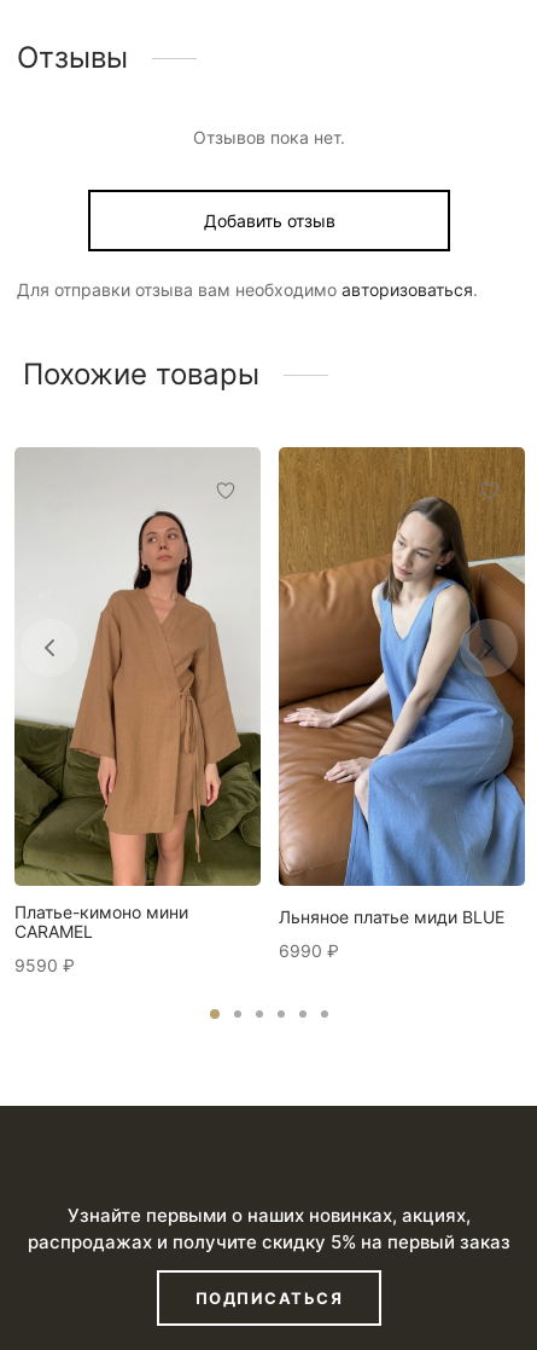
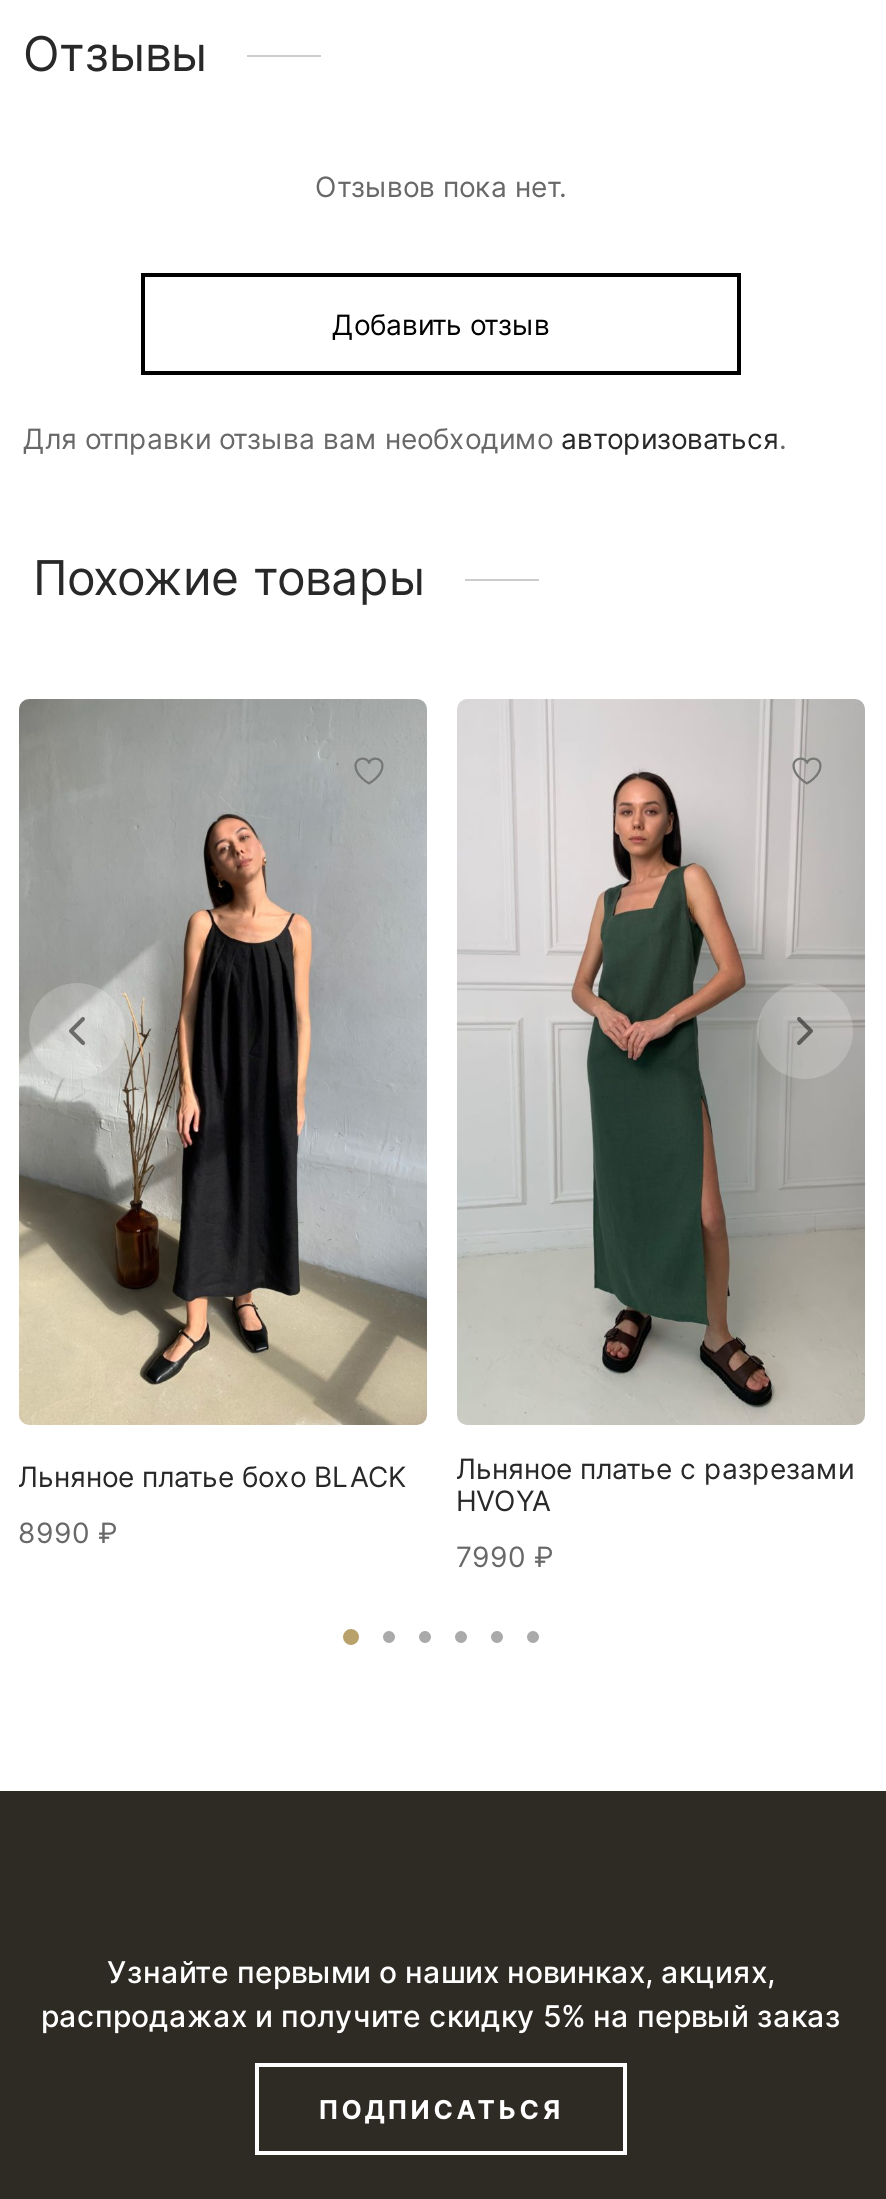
- [image]
- Платье-кимоно мини
- CARAMEL
+ [image]
+ Льняное платье бохо BLACK

- [image]
- Льняное платье миди BLUE
+ [image]
+ Льняное платье с разрезами
+ HVOYA

- 6990 ₽
+ 7990 ₽

- 9590 ₽
+ 8990 ₽
